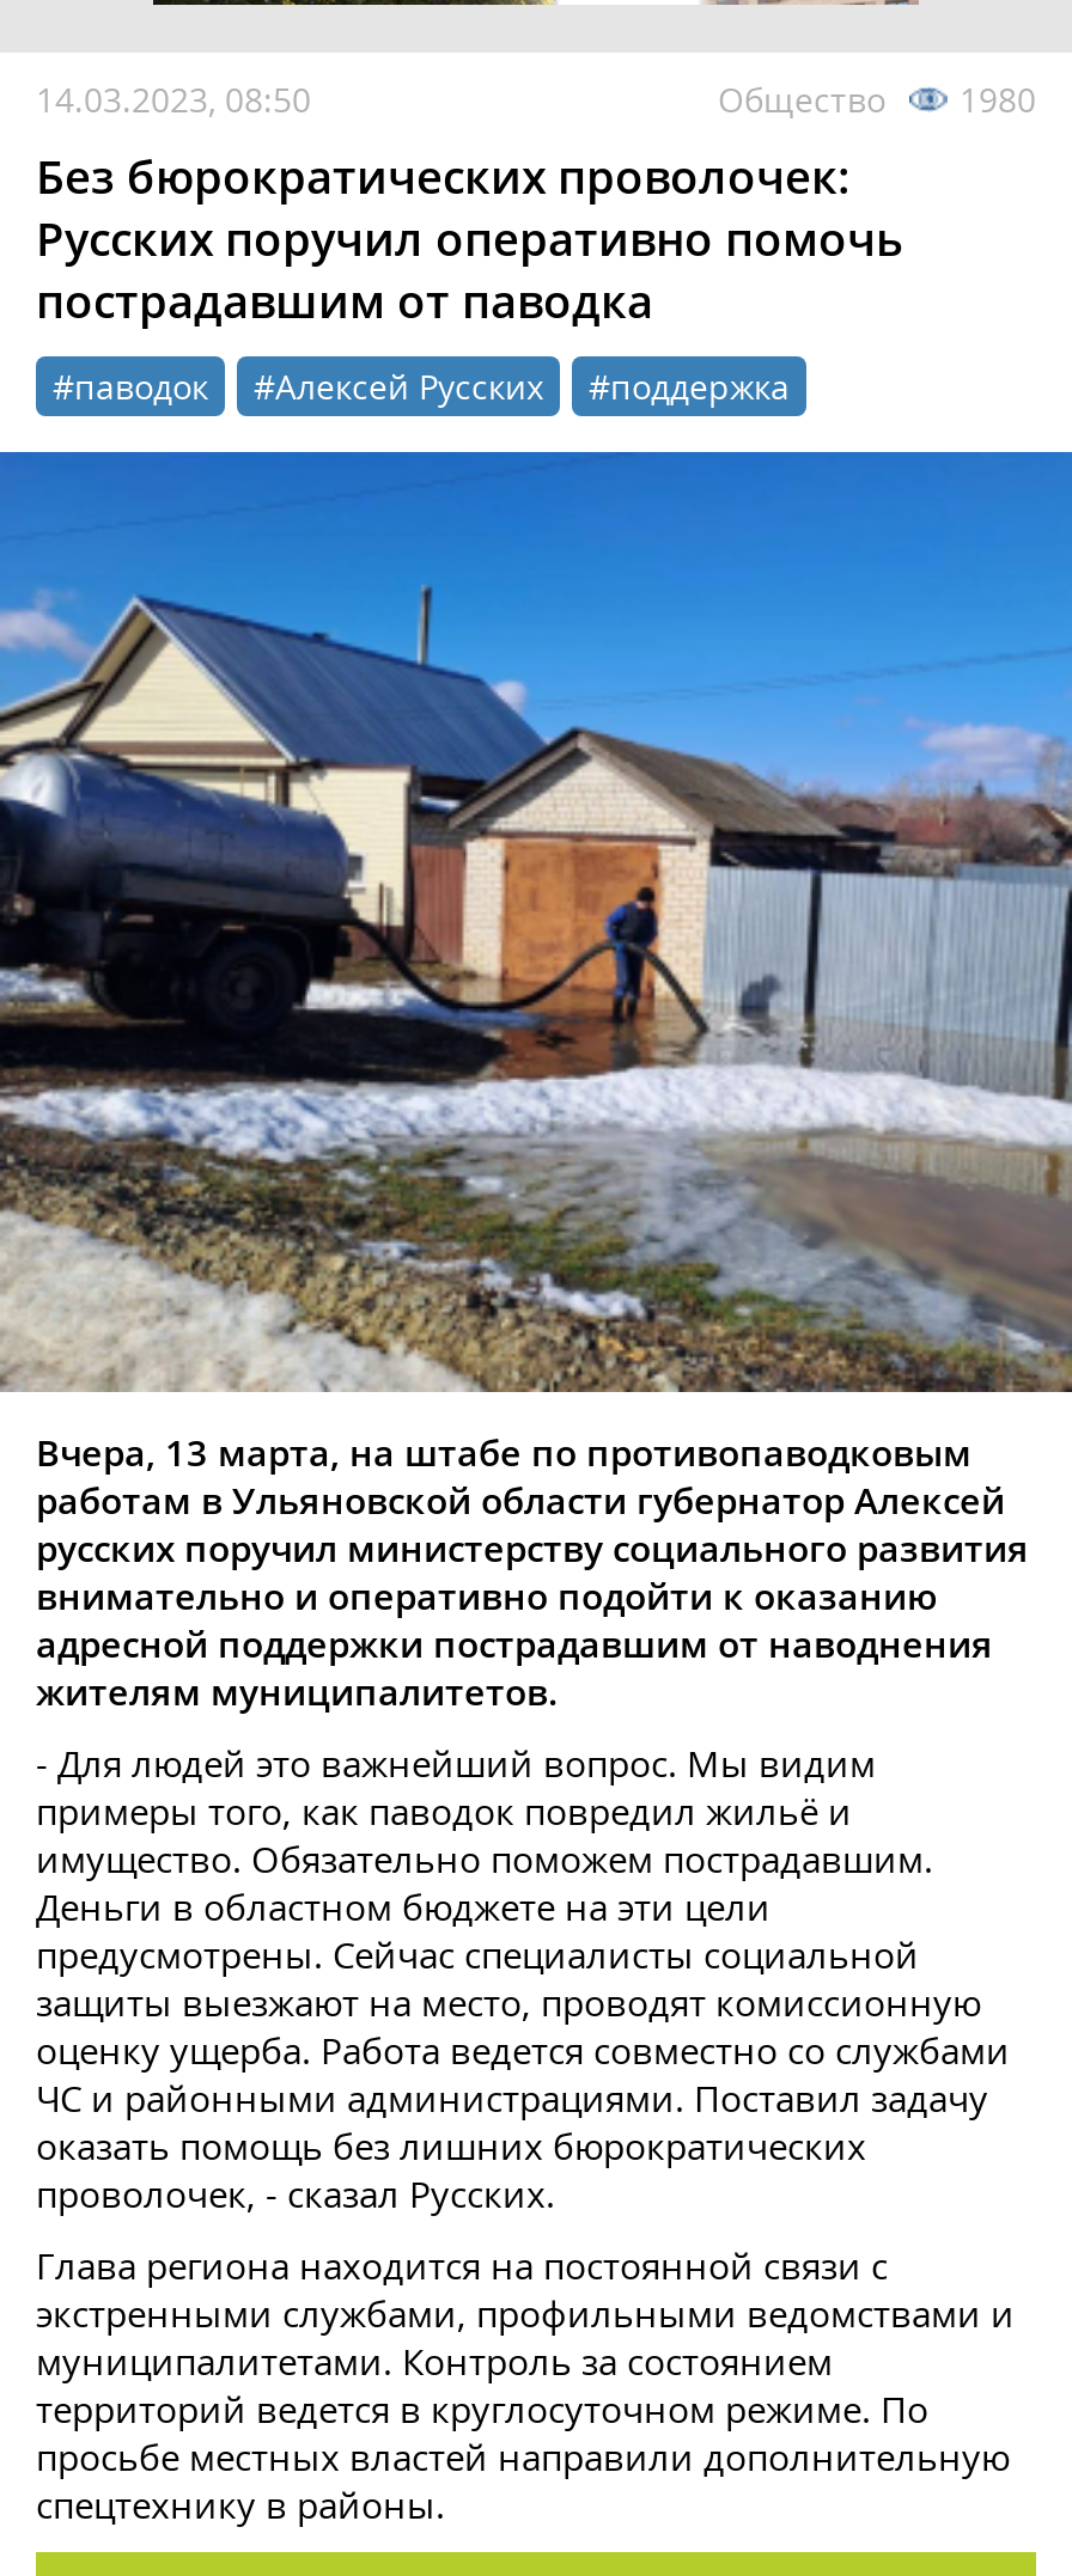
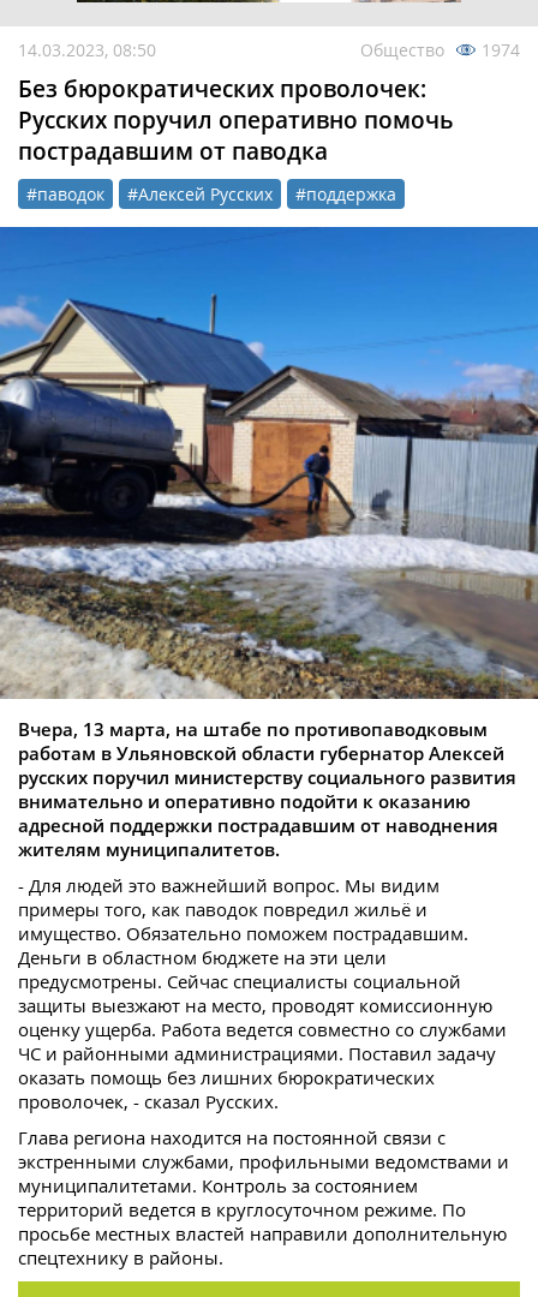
- Общество 1980
+ Общество 1974
